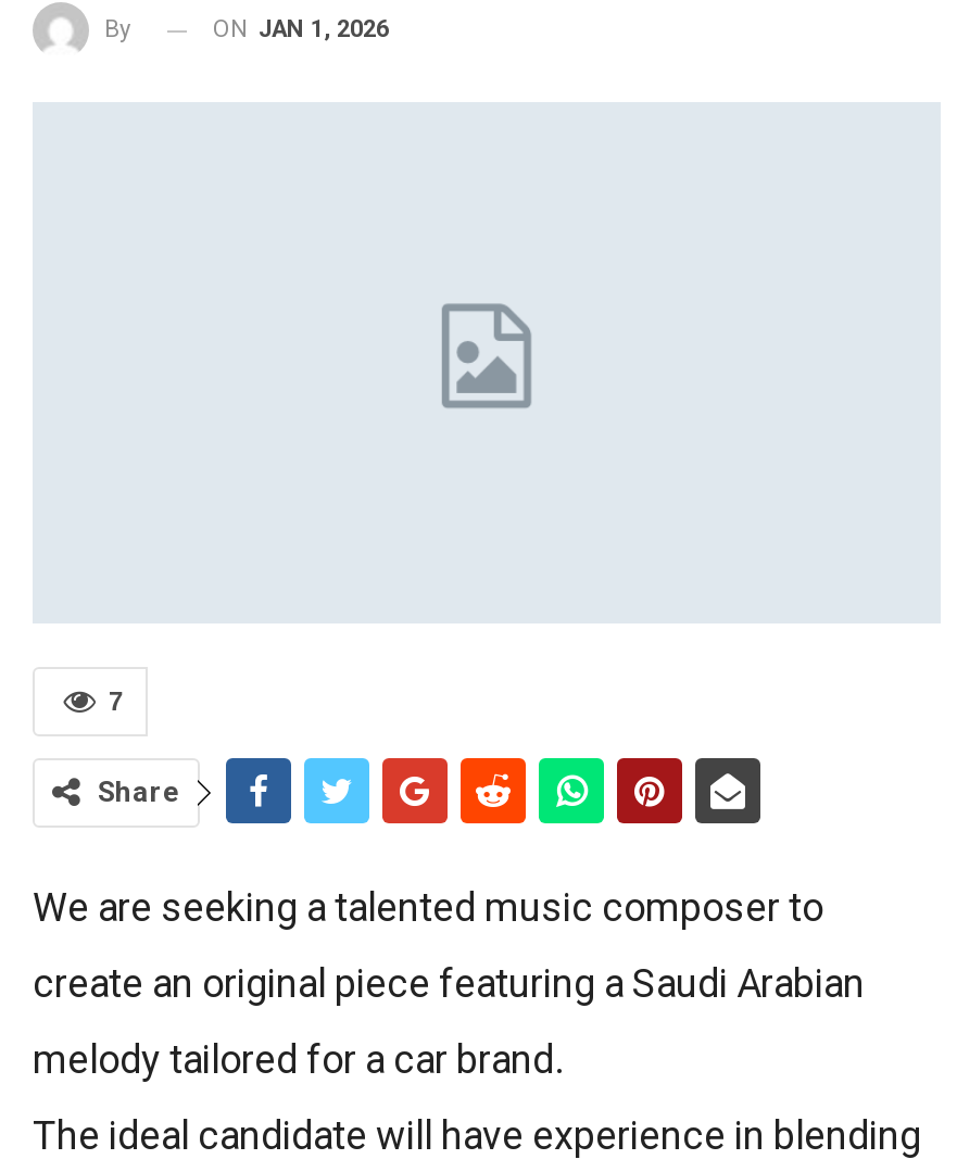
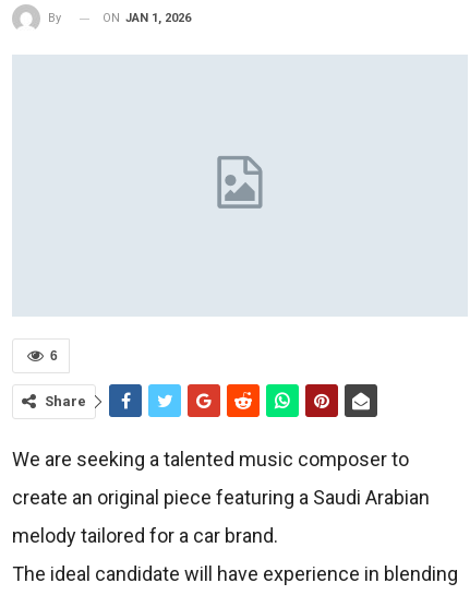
- 7
+ 6
